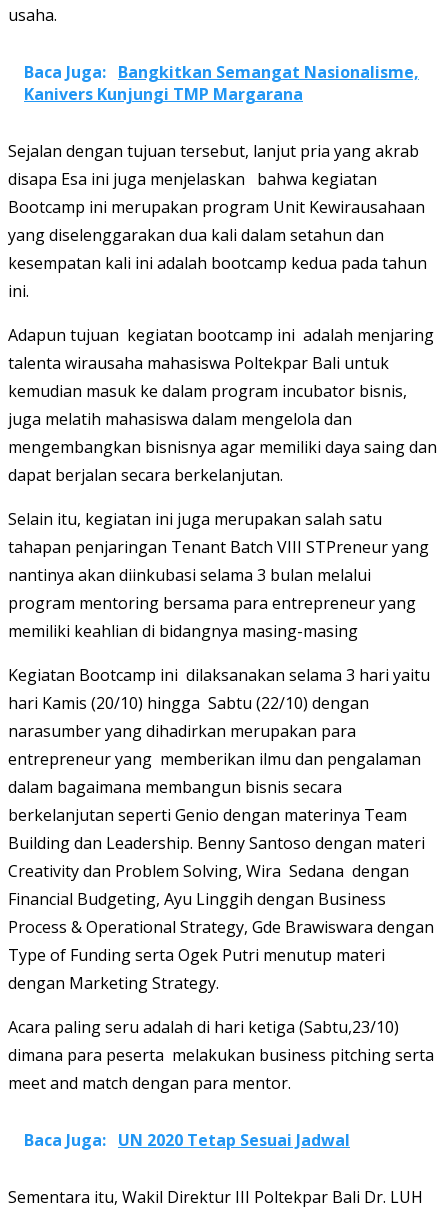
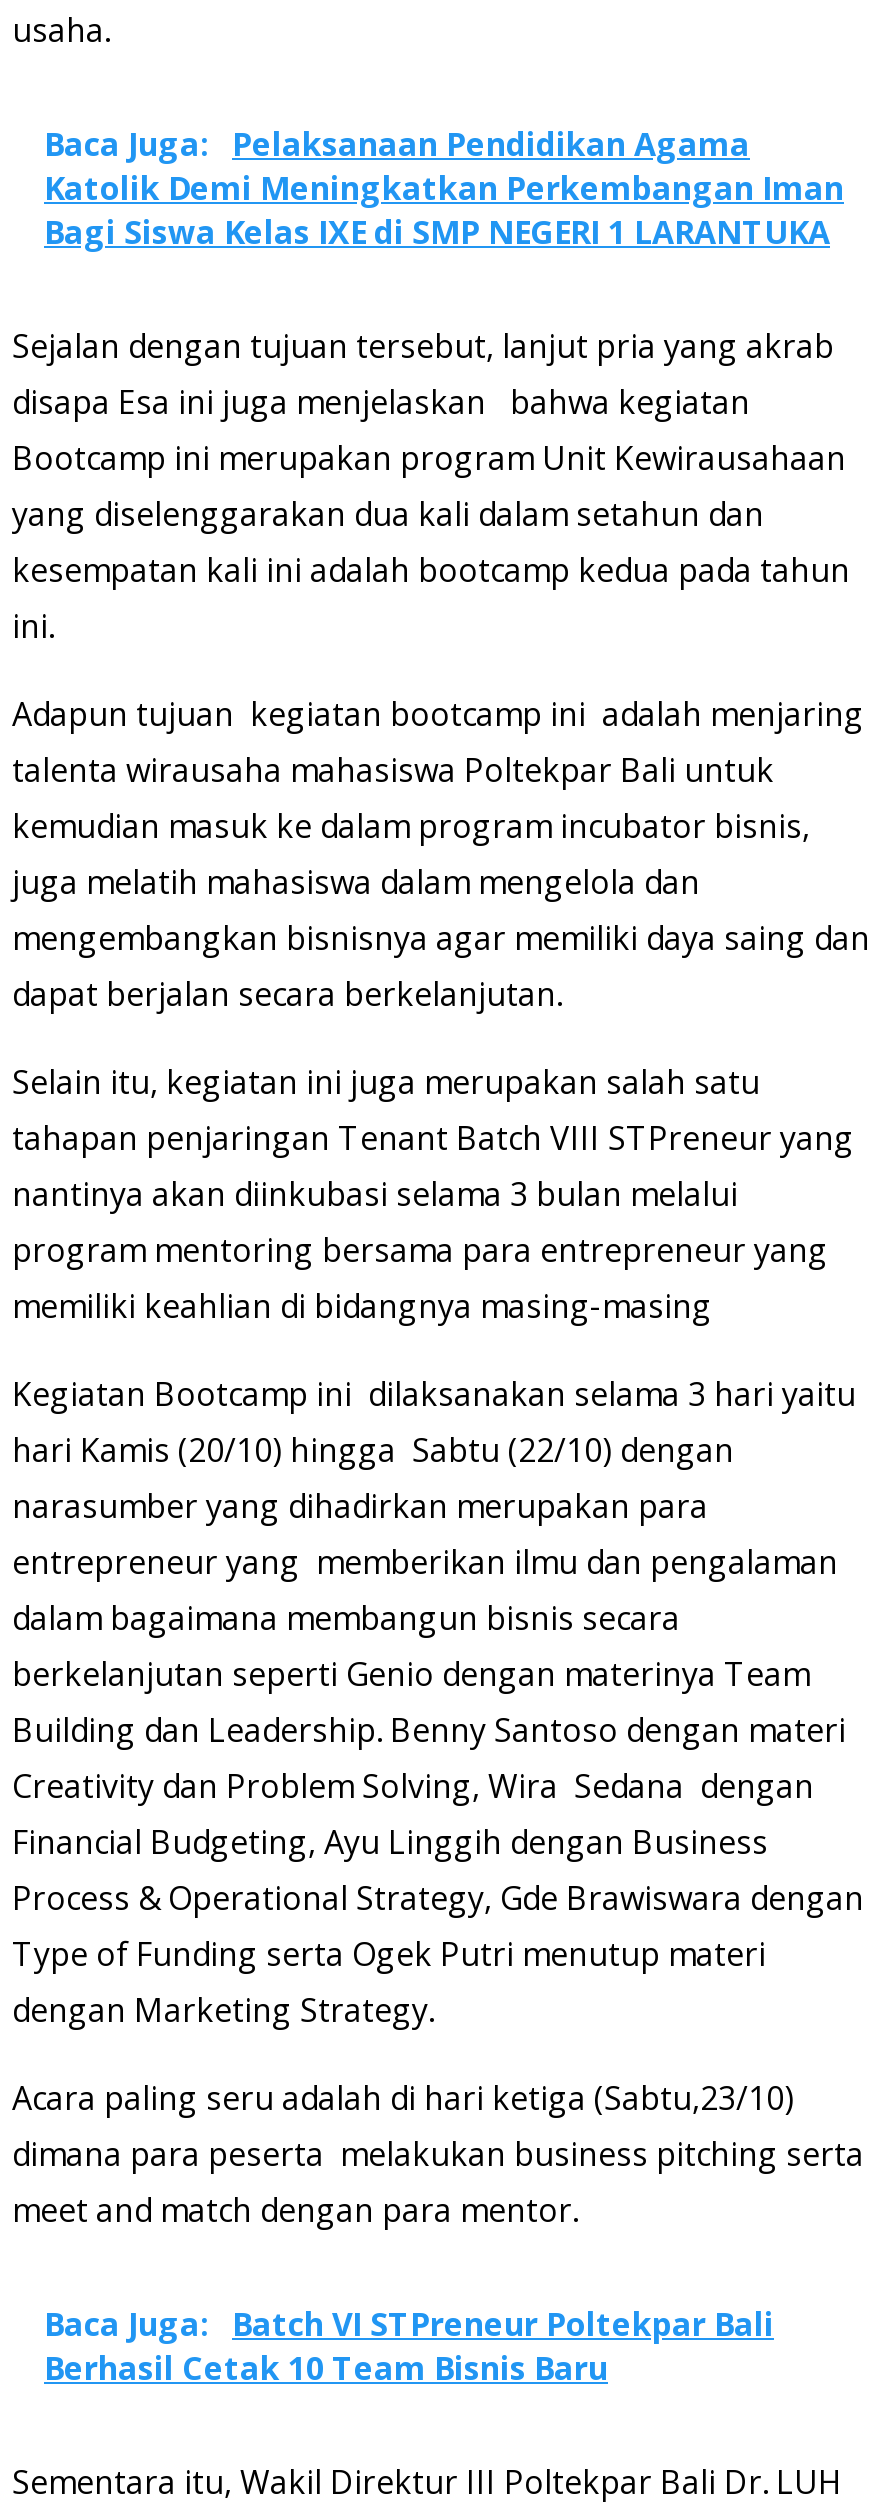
- Baca Juga: Bangkitkan Semangat Nasionalisme,
- Kanivers Kunjungi TMP Margarana
+ Baca Juga: Pelaksanaan Pendidikan Agama
+ Katolik Demi Meningkatkan Perkembangan Iman
+ Bagi Siswa Kelas IXE di SMP NEGERI 1 LARANTUKA

- Baca Juga: UN 2020 Tetap Sesuai Jadwal
+ Baca Juga: Batch VI STPreneur Poltekpar Bali
+ Berhasil Cetak 10 Team Bisnis Baru
